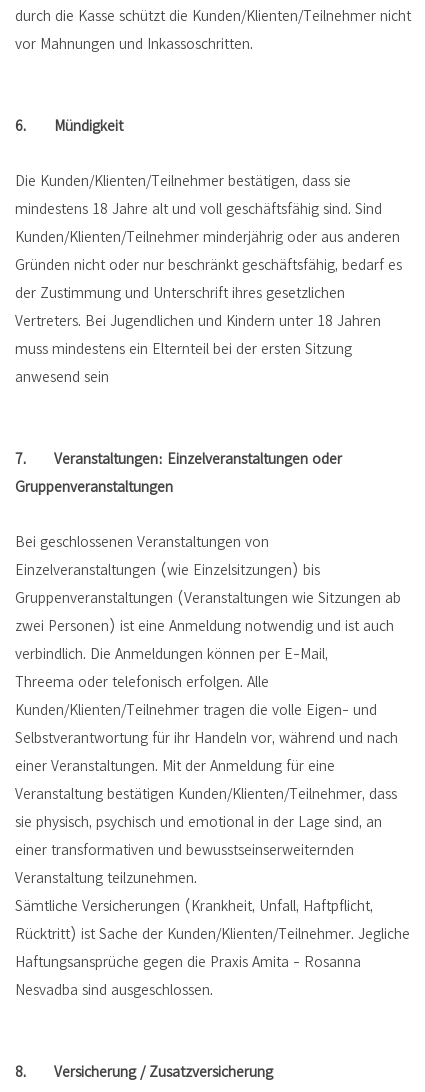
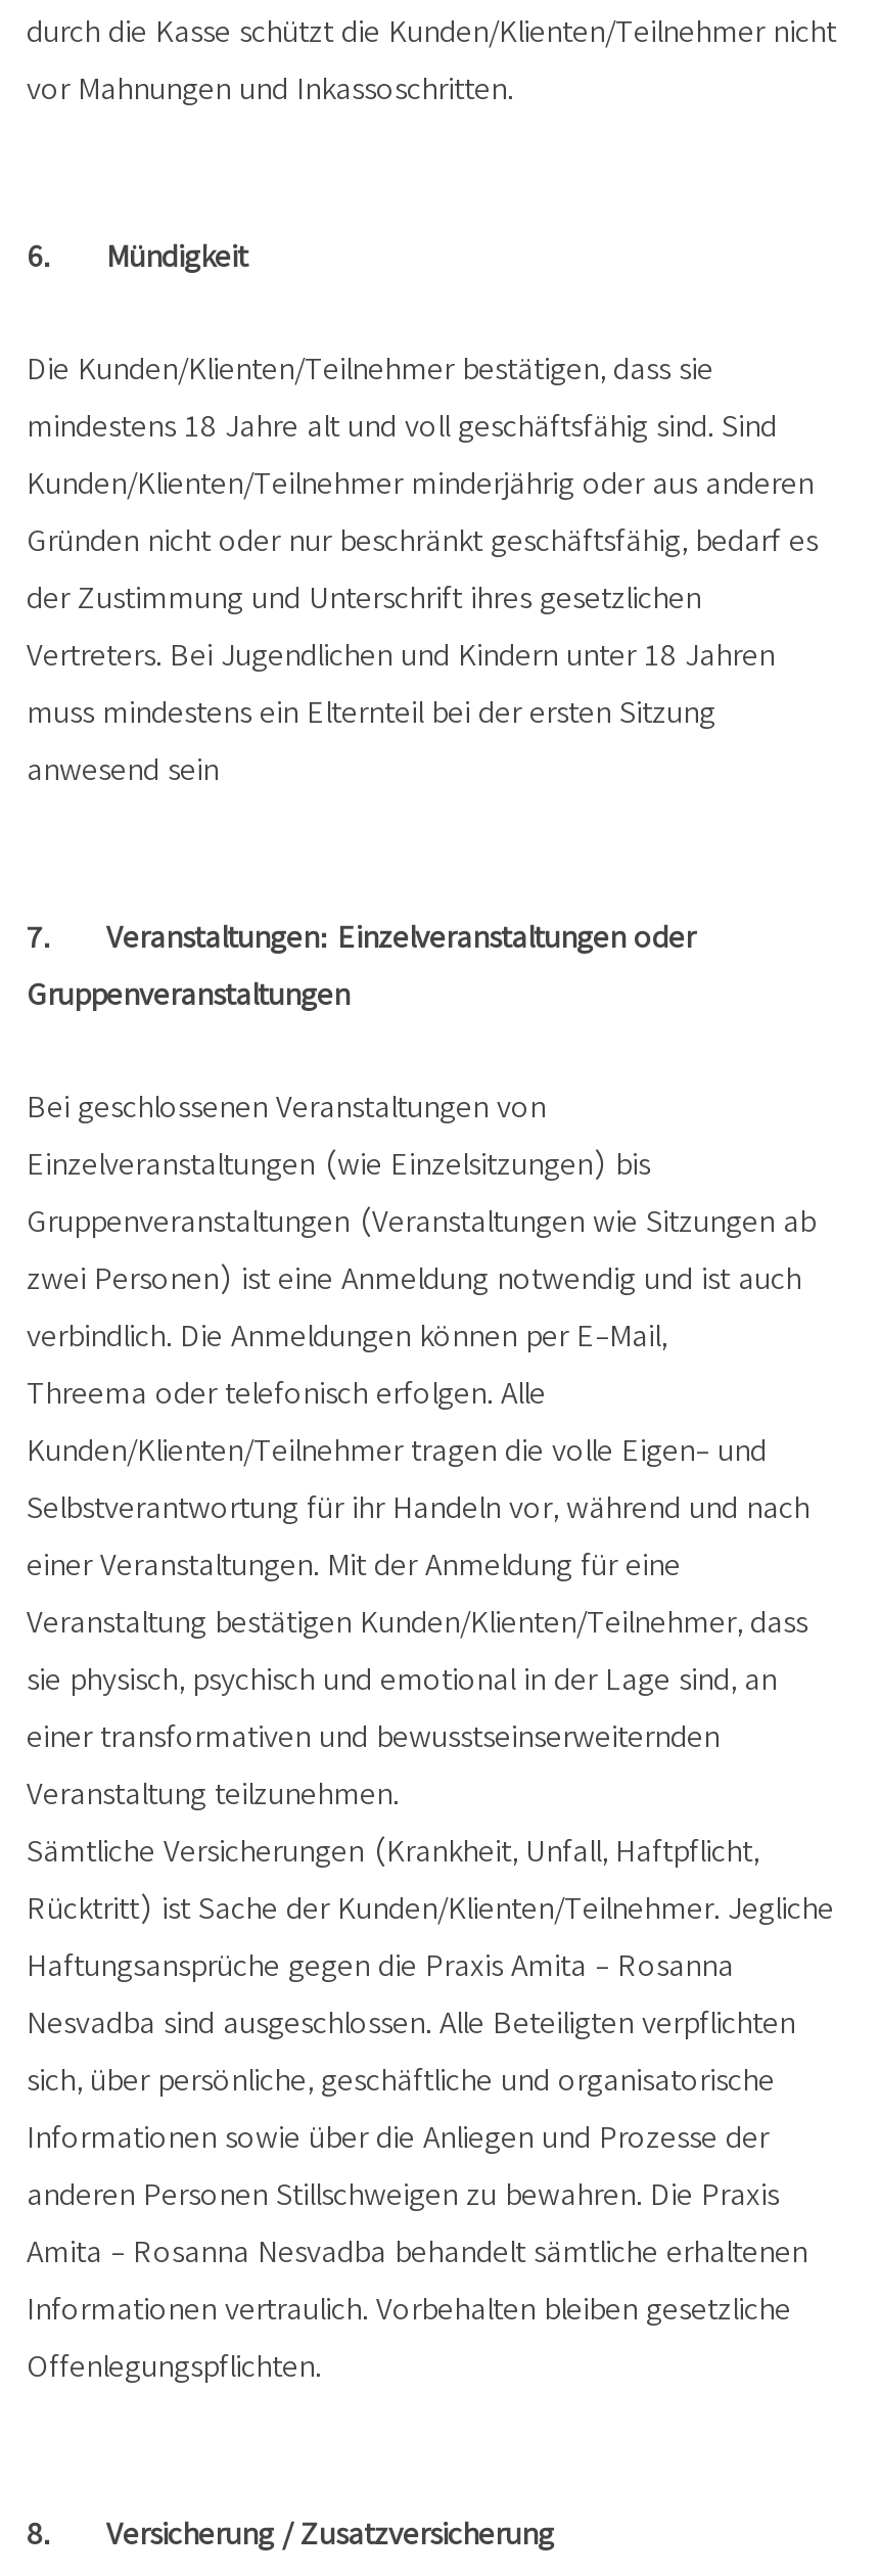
- Nesvadba sind ausgeschlossen.
+ Nesvadba sind ausgeschlossen. Alle Beteiligten verpflichten
+ sich, über persönliche, geschäftliche und organisatorische
+ Informationen sowie über die Anliegen und Prozesse der
+ anderen Personen Stillschweigen zu bewahren. Die Praxis
+ Amita - Rosanna Nesvadba behandelt sämtliche erhaltenen
+ Informationen vertraulich. Vorbehalten bleiben gesetzliche
+ Offenlegungspflichten.
